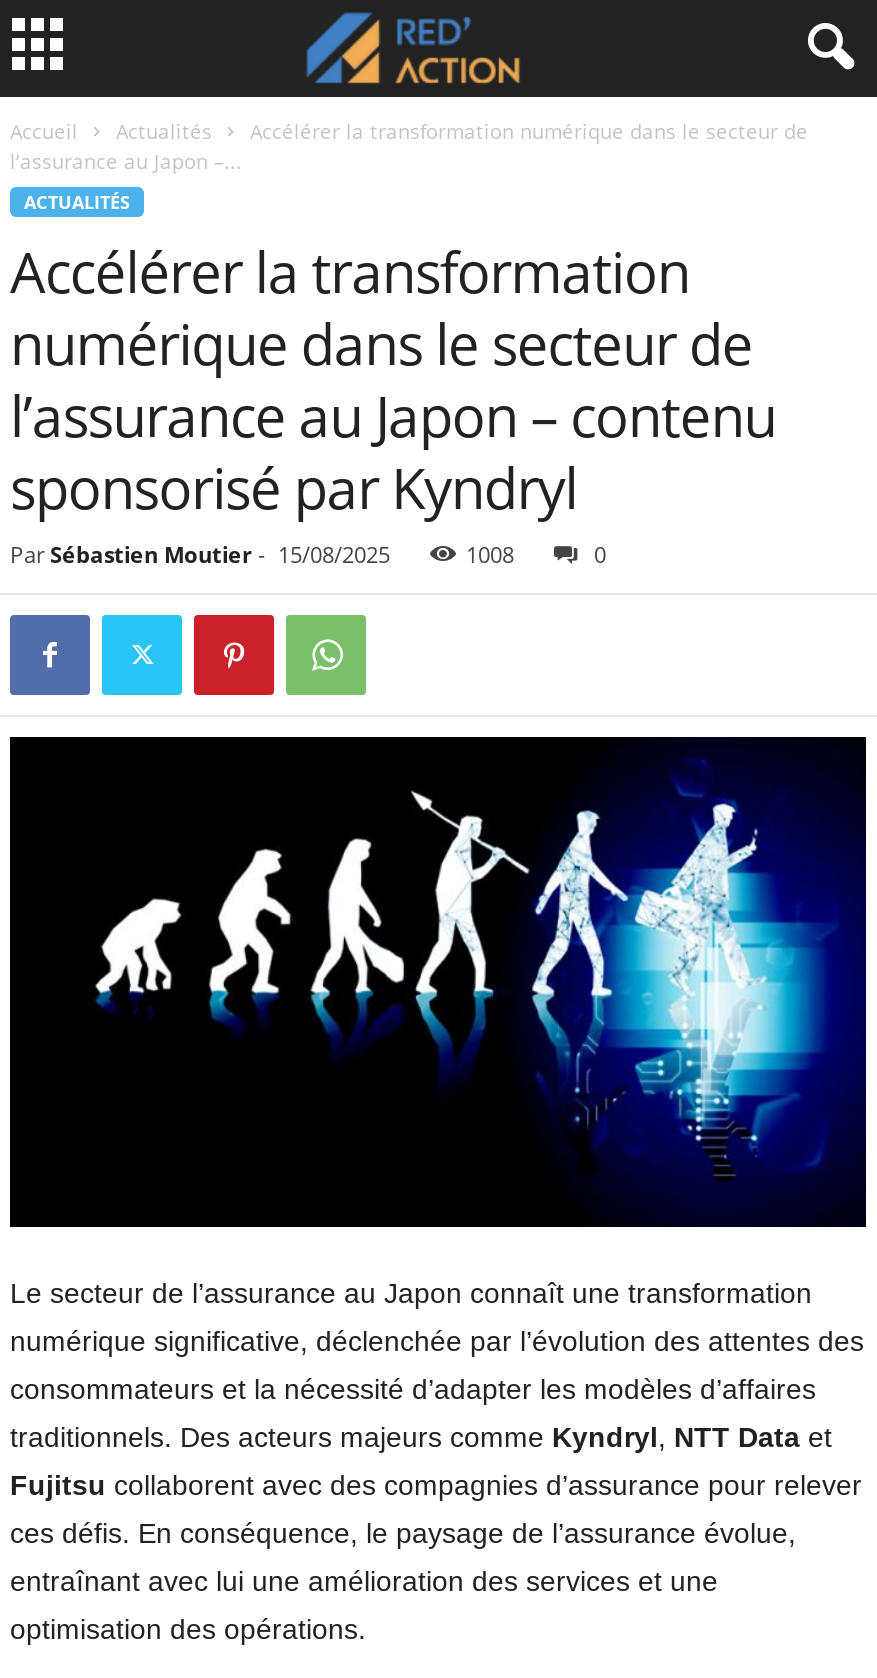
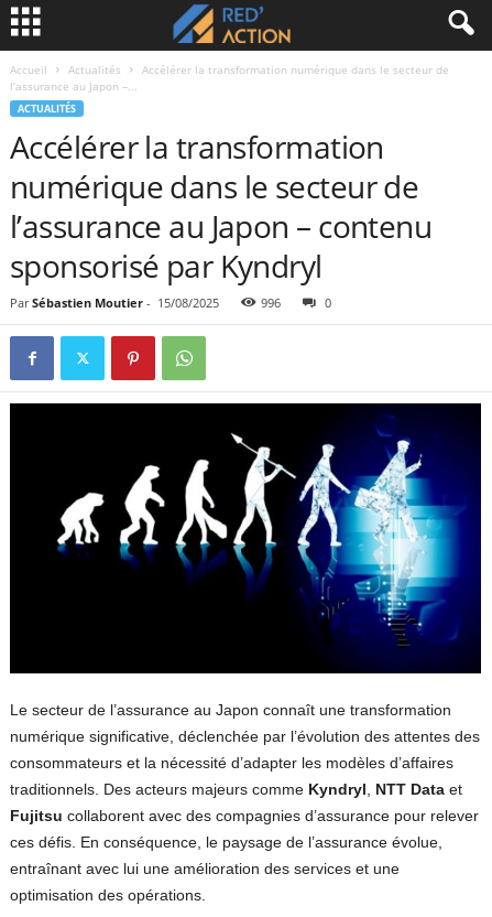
- 1008
+ 996
